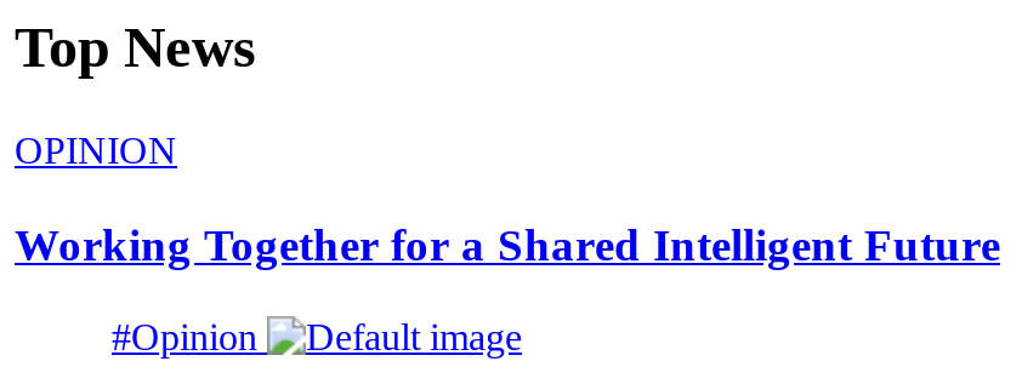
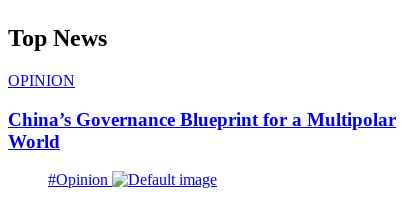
- Working Together for a Shared Intelligent Future
+ China’s Governance Blueprint for a Multipolar
+ World
